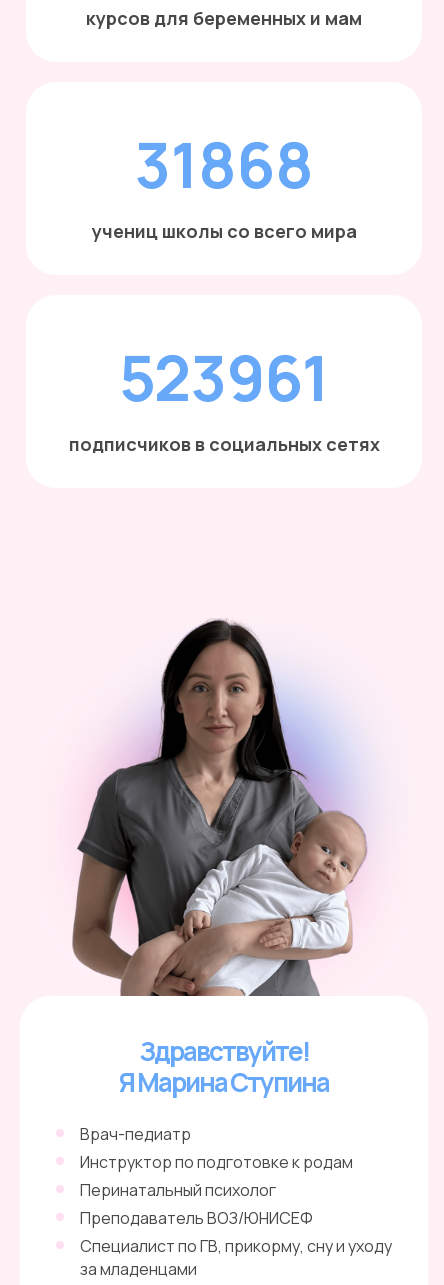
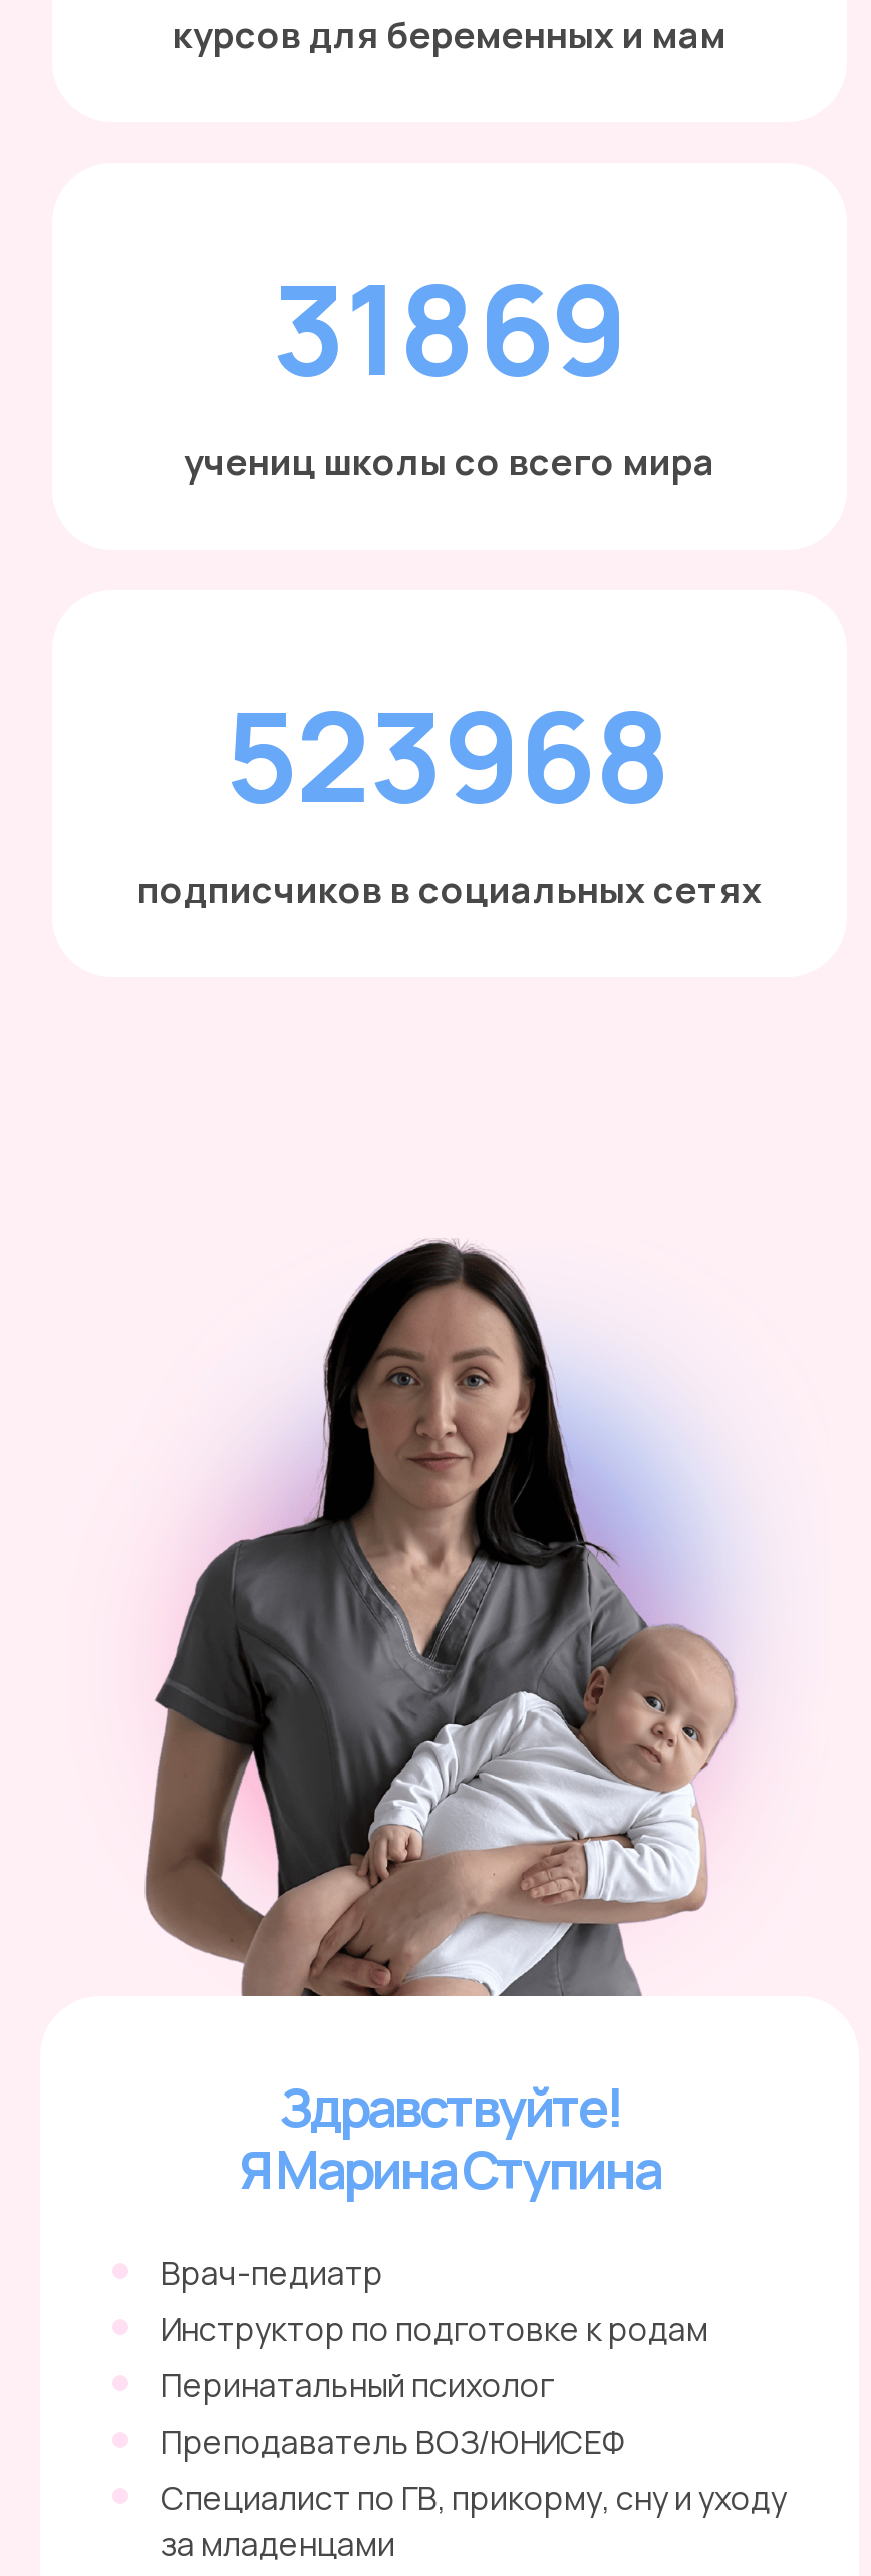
- 31868
+ 31869

- 523961
+ 523968
